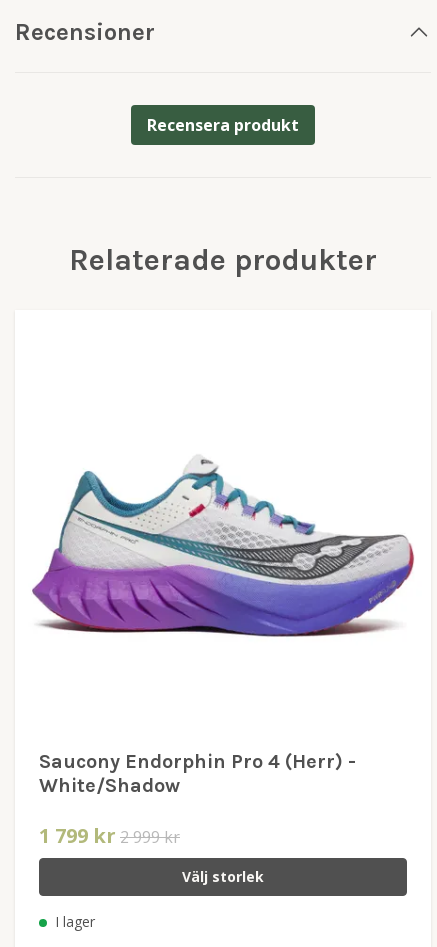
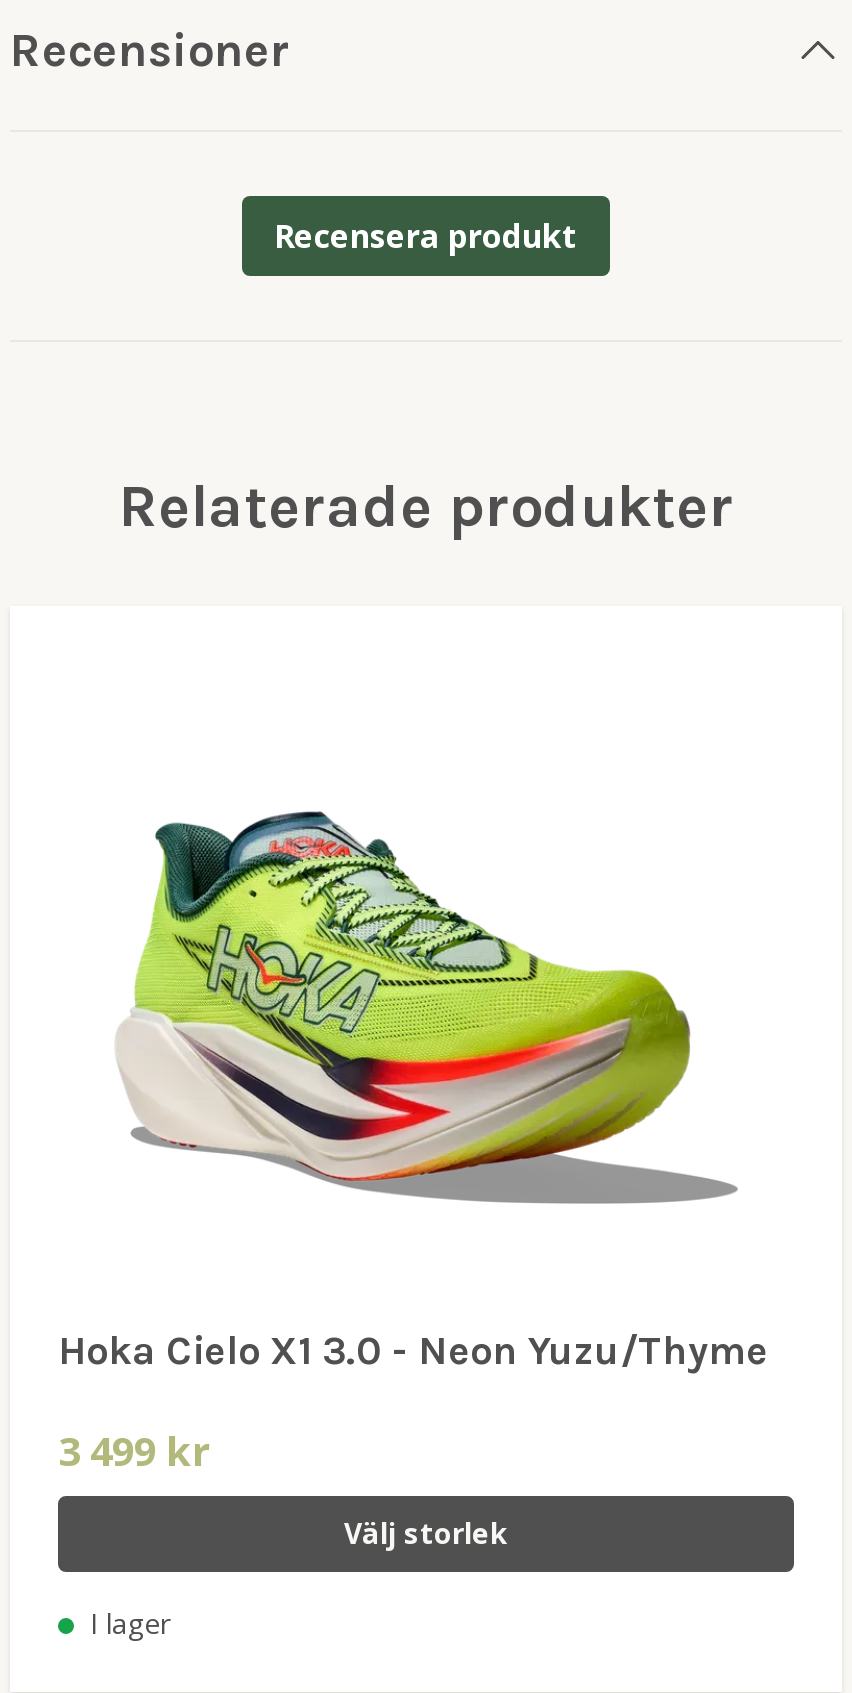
- [image]
+ [image]

- Saucony Endorphin Pro 4 (Herr) -
- White/Shadow
+ Hoka Cielo X1 3.0 - Neon Yuzu/Thyme

- 1 799 kr 2 999 kr
+ 3 499 kr
